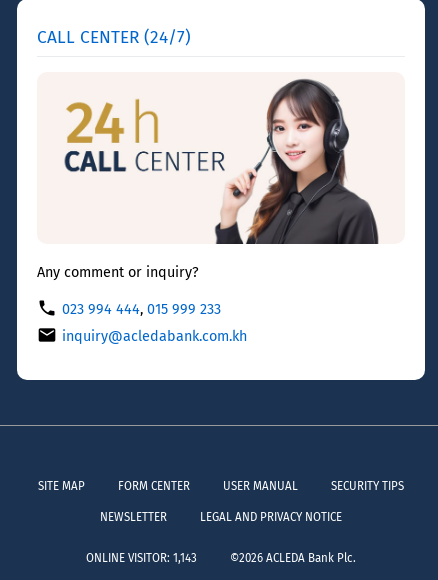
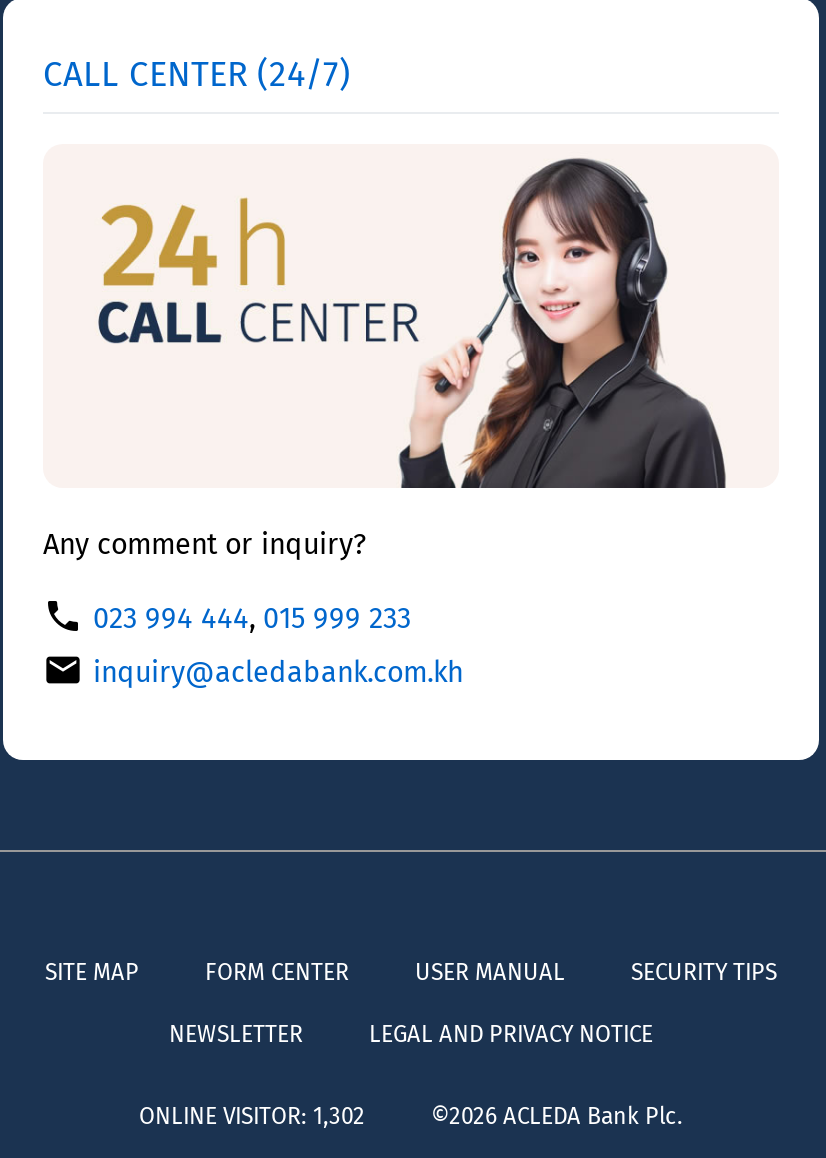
- ONLINE VISITOR: 1,143
+ ONLINE VISITOR: 1,302
